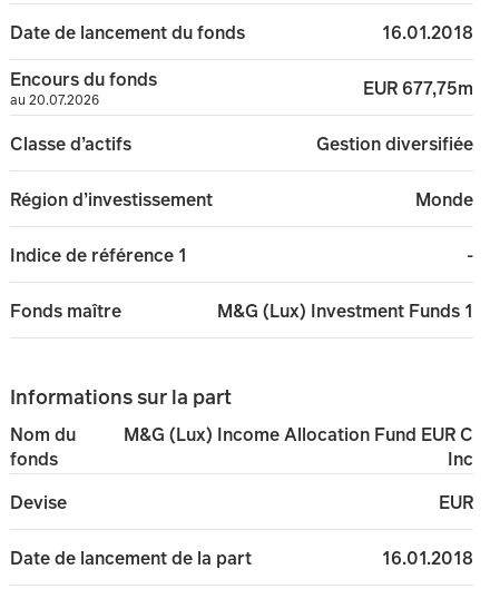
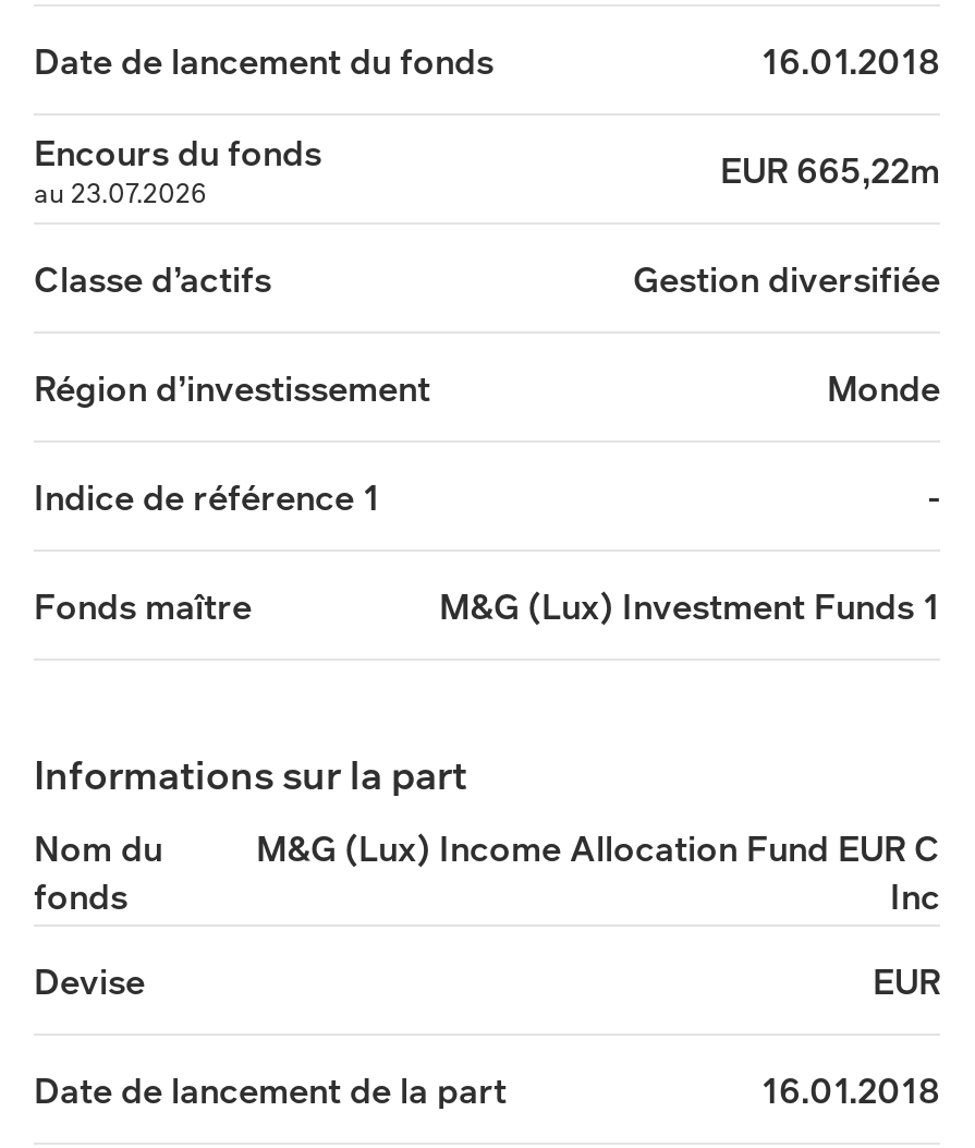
- EUR 677,75m
+ EUR 665,22m

- au 20.07.2026
+ au 23.07.2026
